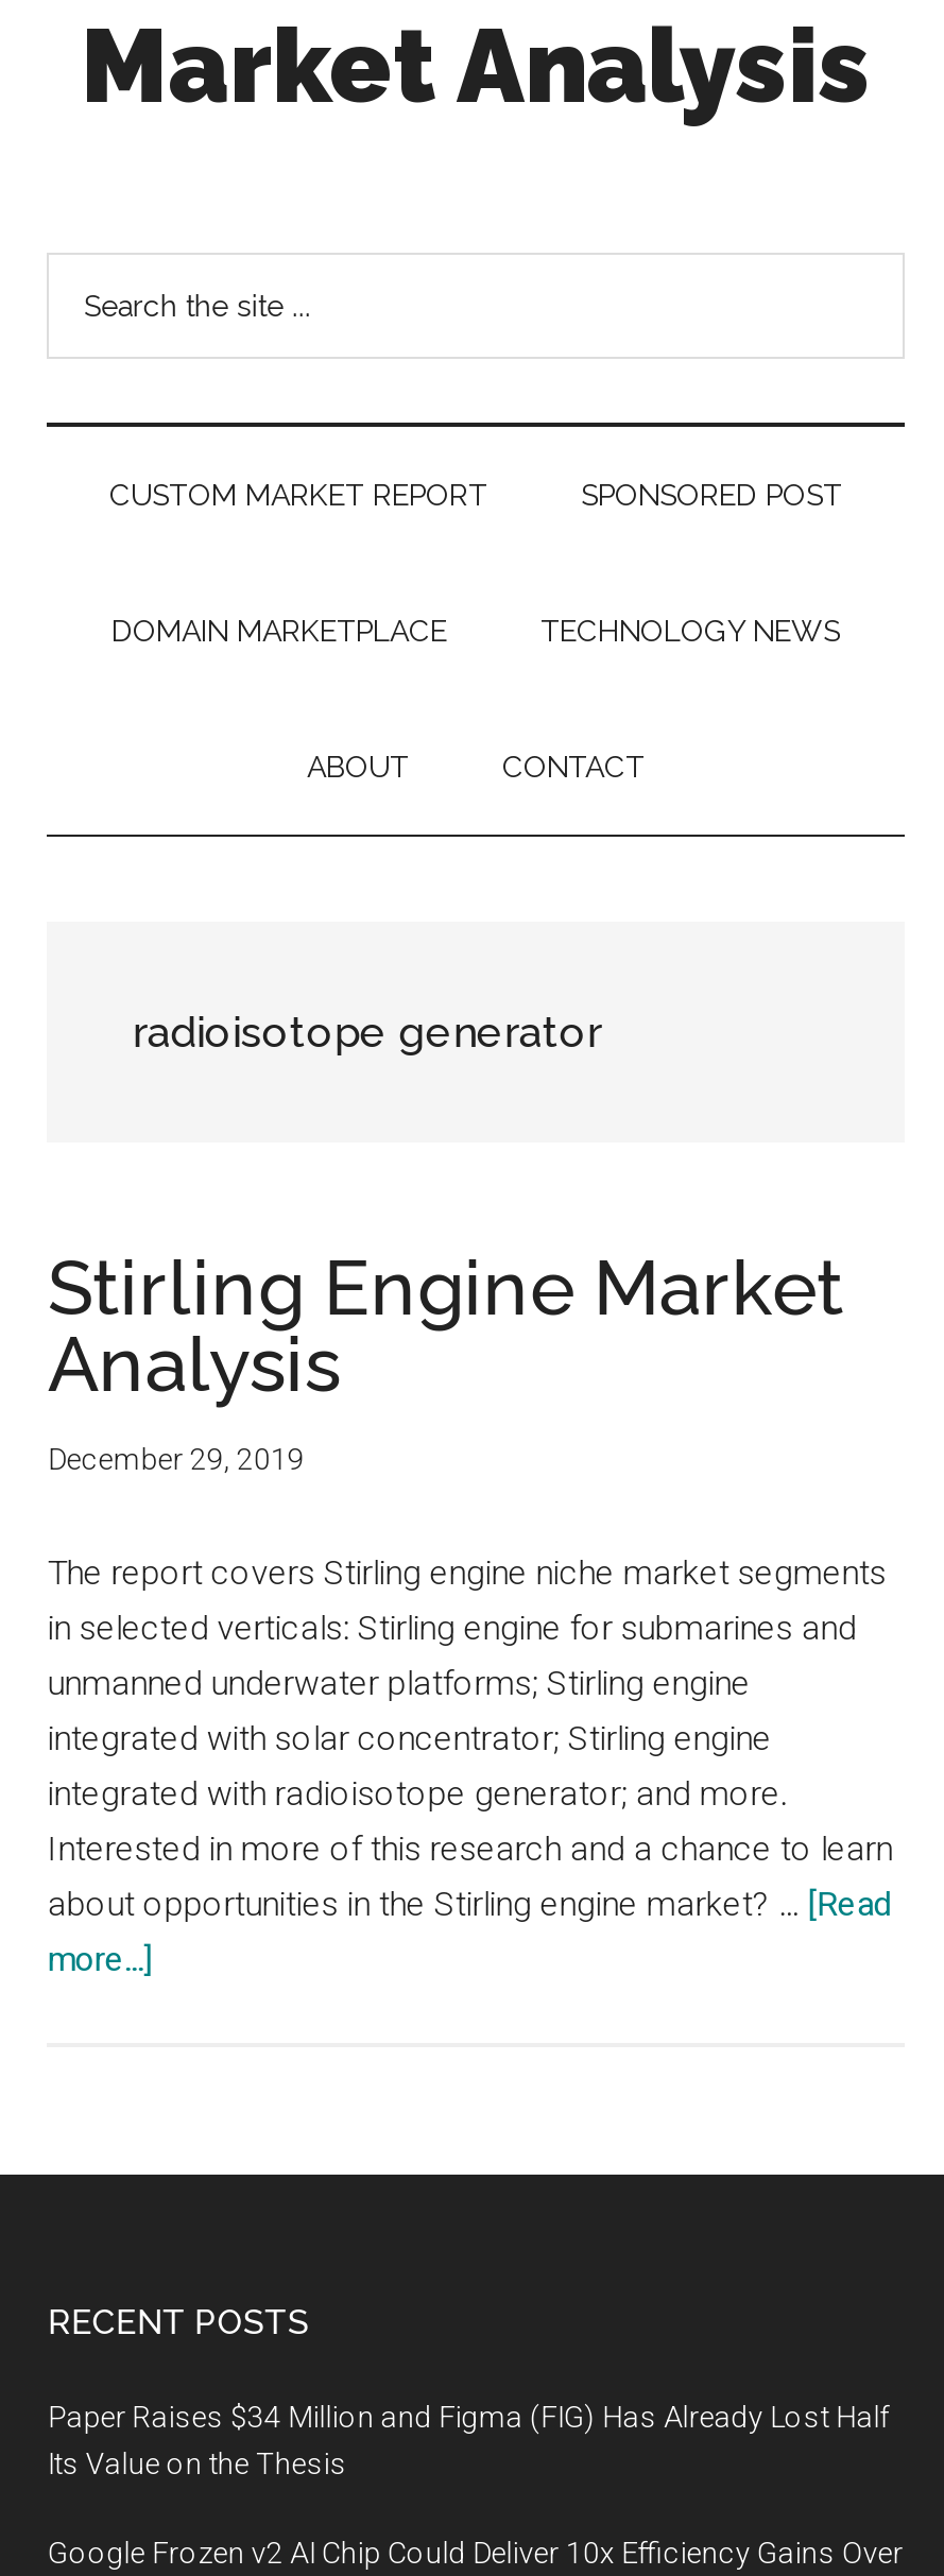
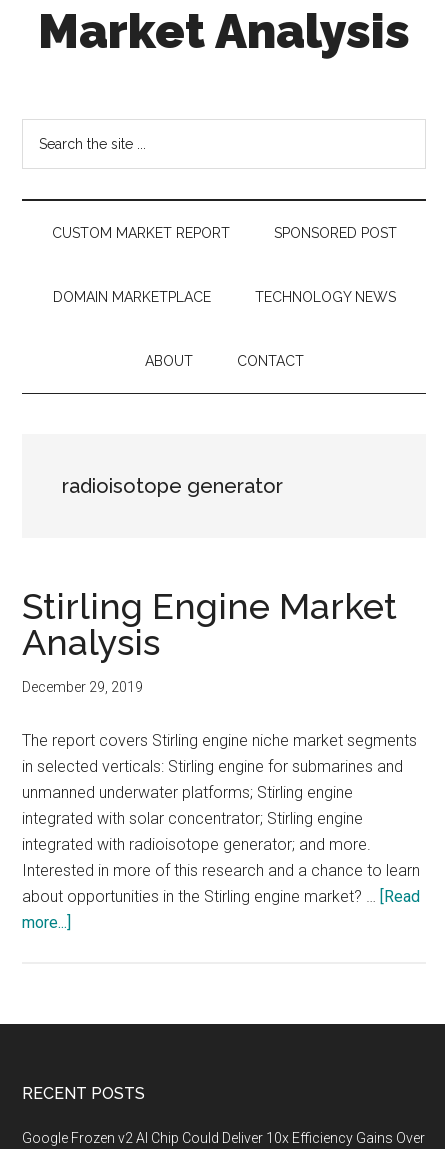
- Paper Raises $34 Million and Figma (FIG) Has Already Lost Half
- Its Value on the Thesis
